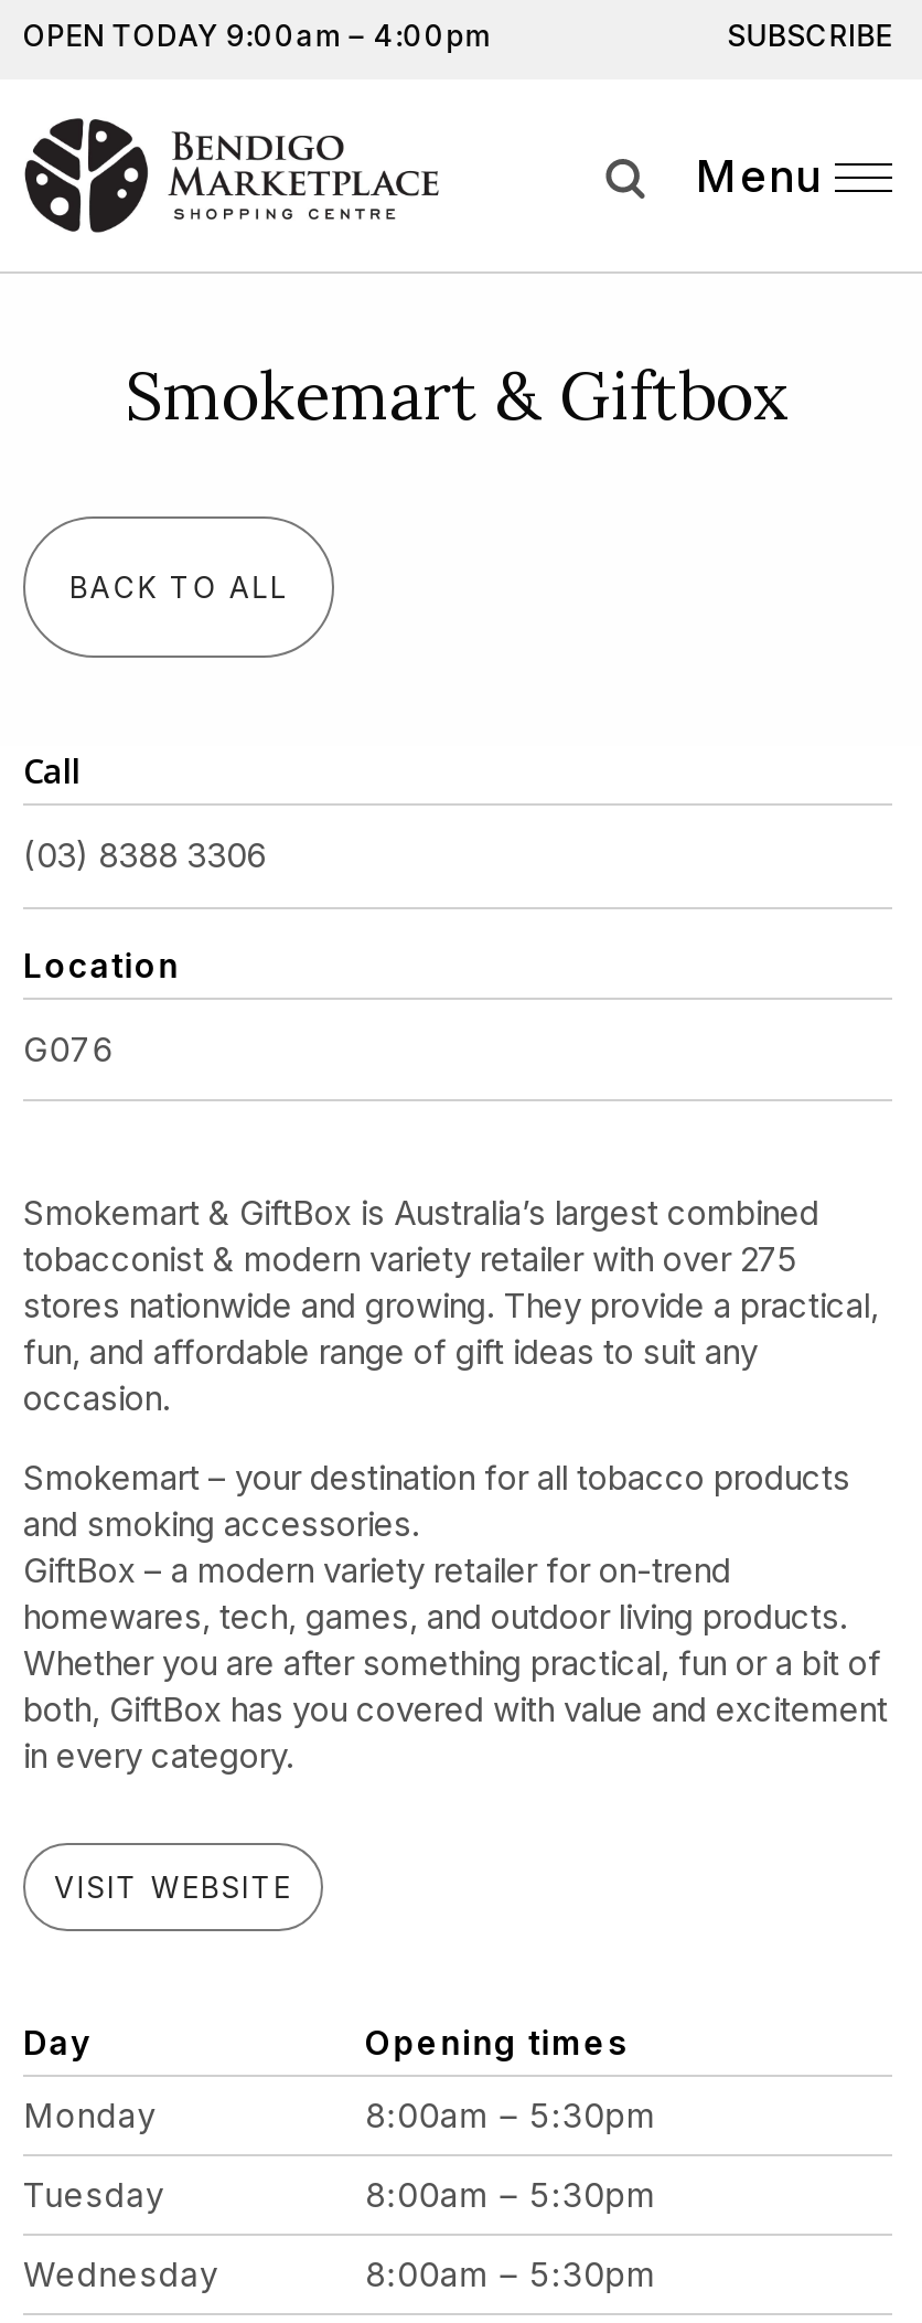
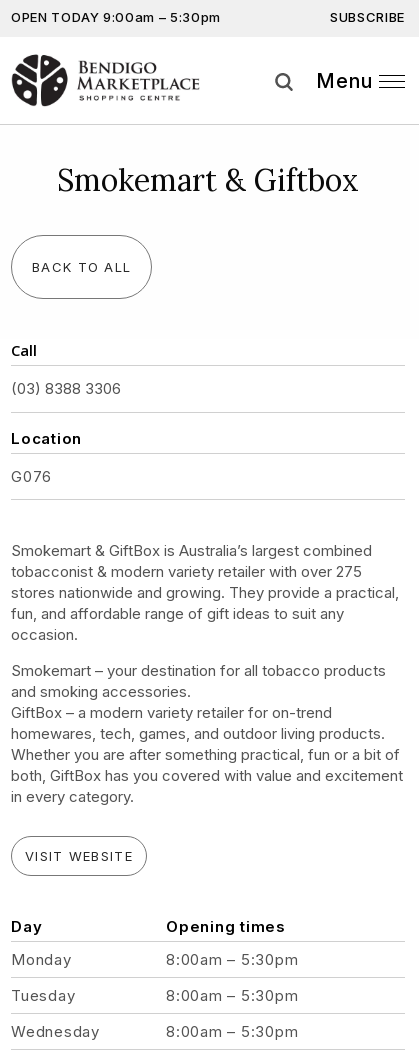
- OPEN TODAY 9:00am – 4:00pm
+ OPEN TODAY 9:00am – 5:30pm
